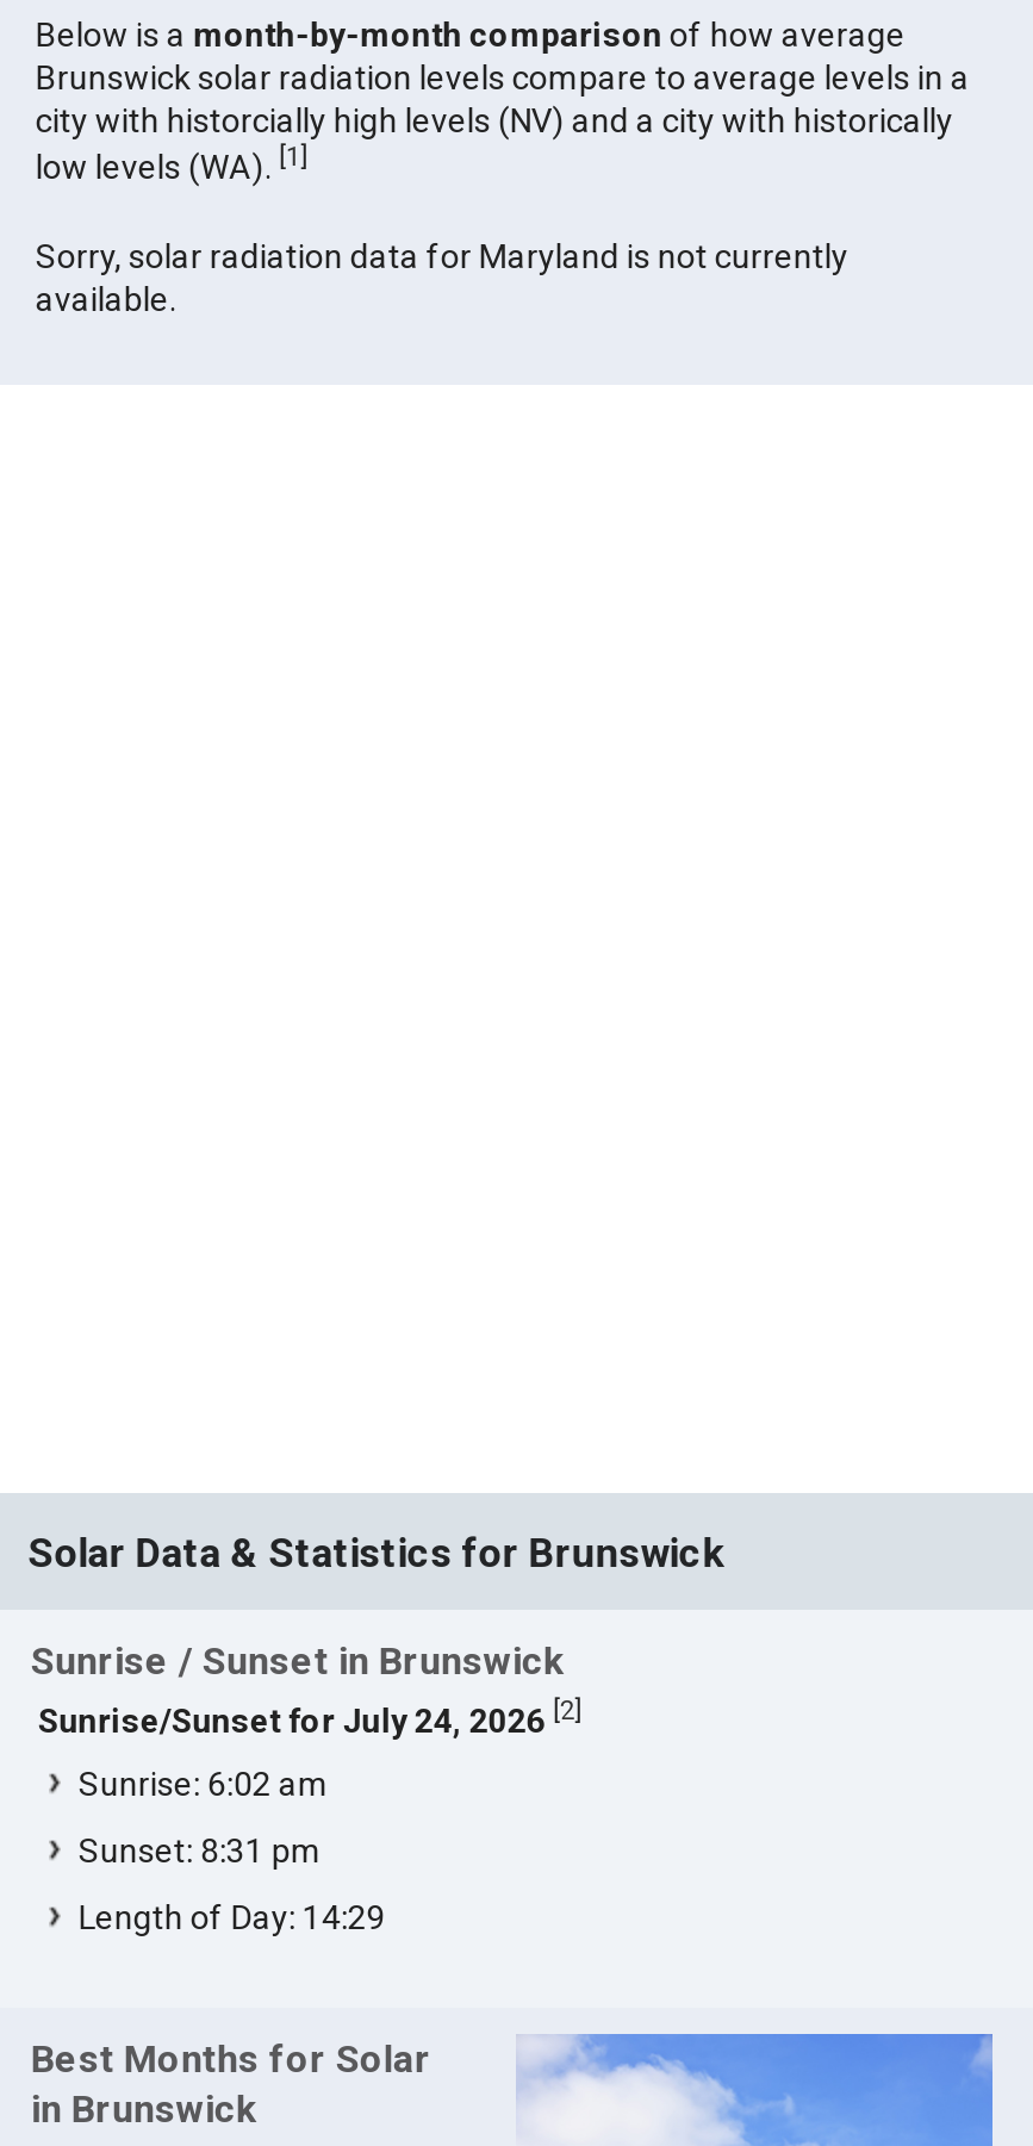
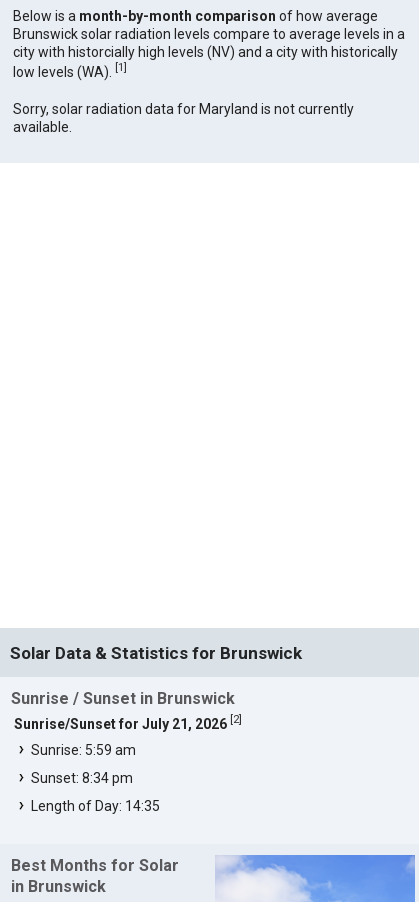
- Sunrise/Sunset for July 24, 2026 [2]
+ Sunrise/Sunset for July 21, 2026 [2]

- Sunrise: 6:02 am
+ Sunrise: 5:59 am

- Sunset: 8:31 pm
+ Sunset: 8:34 pm

- Length of Day: 14:29
+ Length of Day: 14:35
